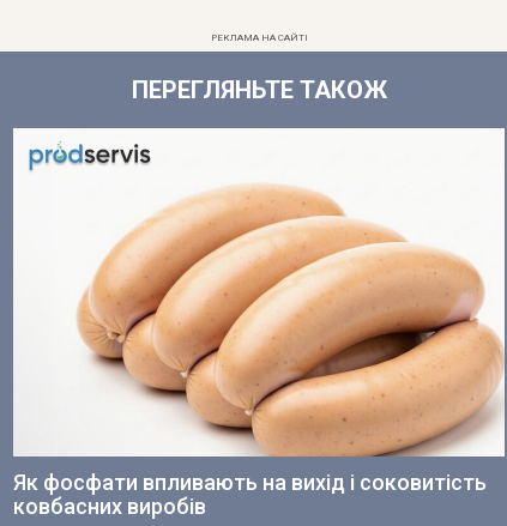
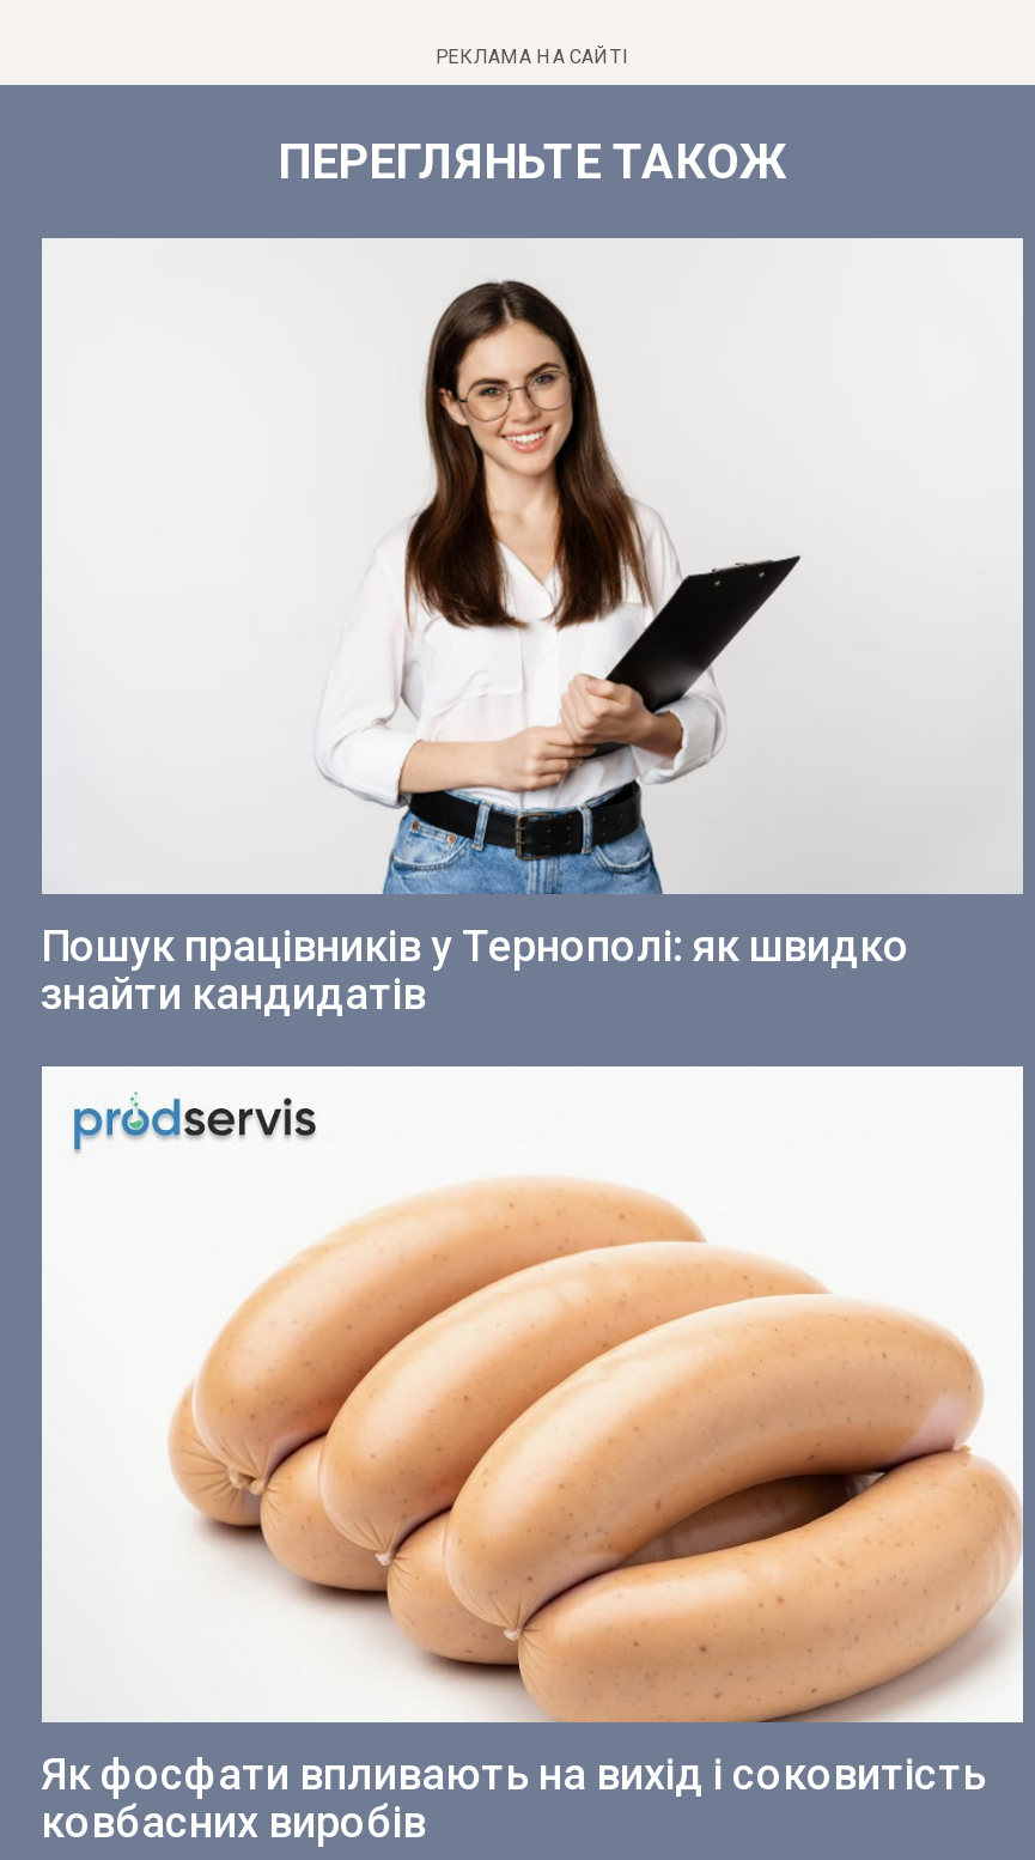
+ [image]
+ Пошук працівників у Тернополі: як швидко
+ знайти кандидатів
